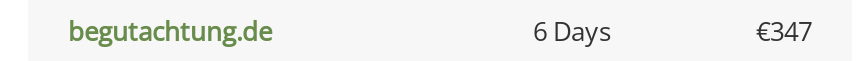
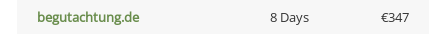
- 6 Days
+ 8 Days
